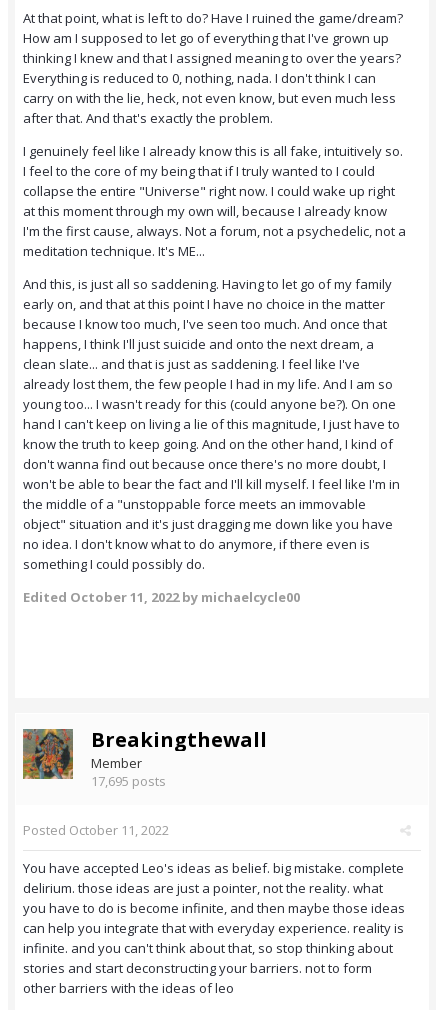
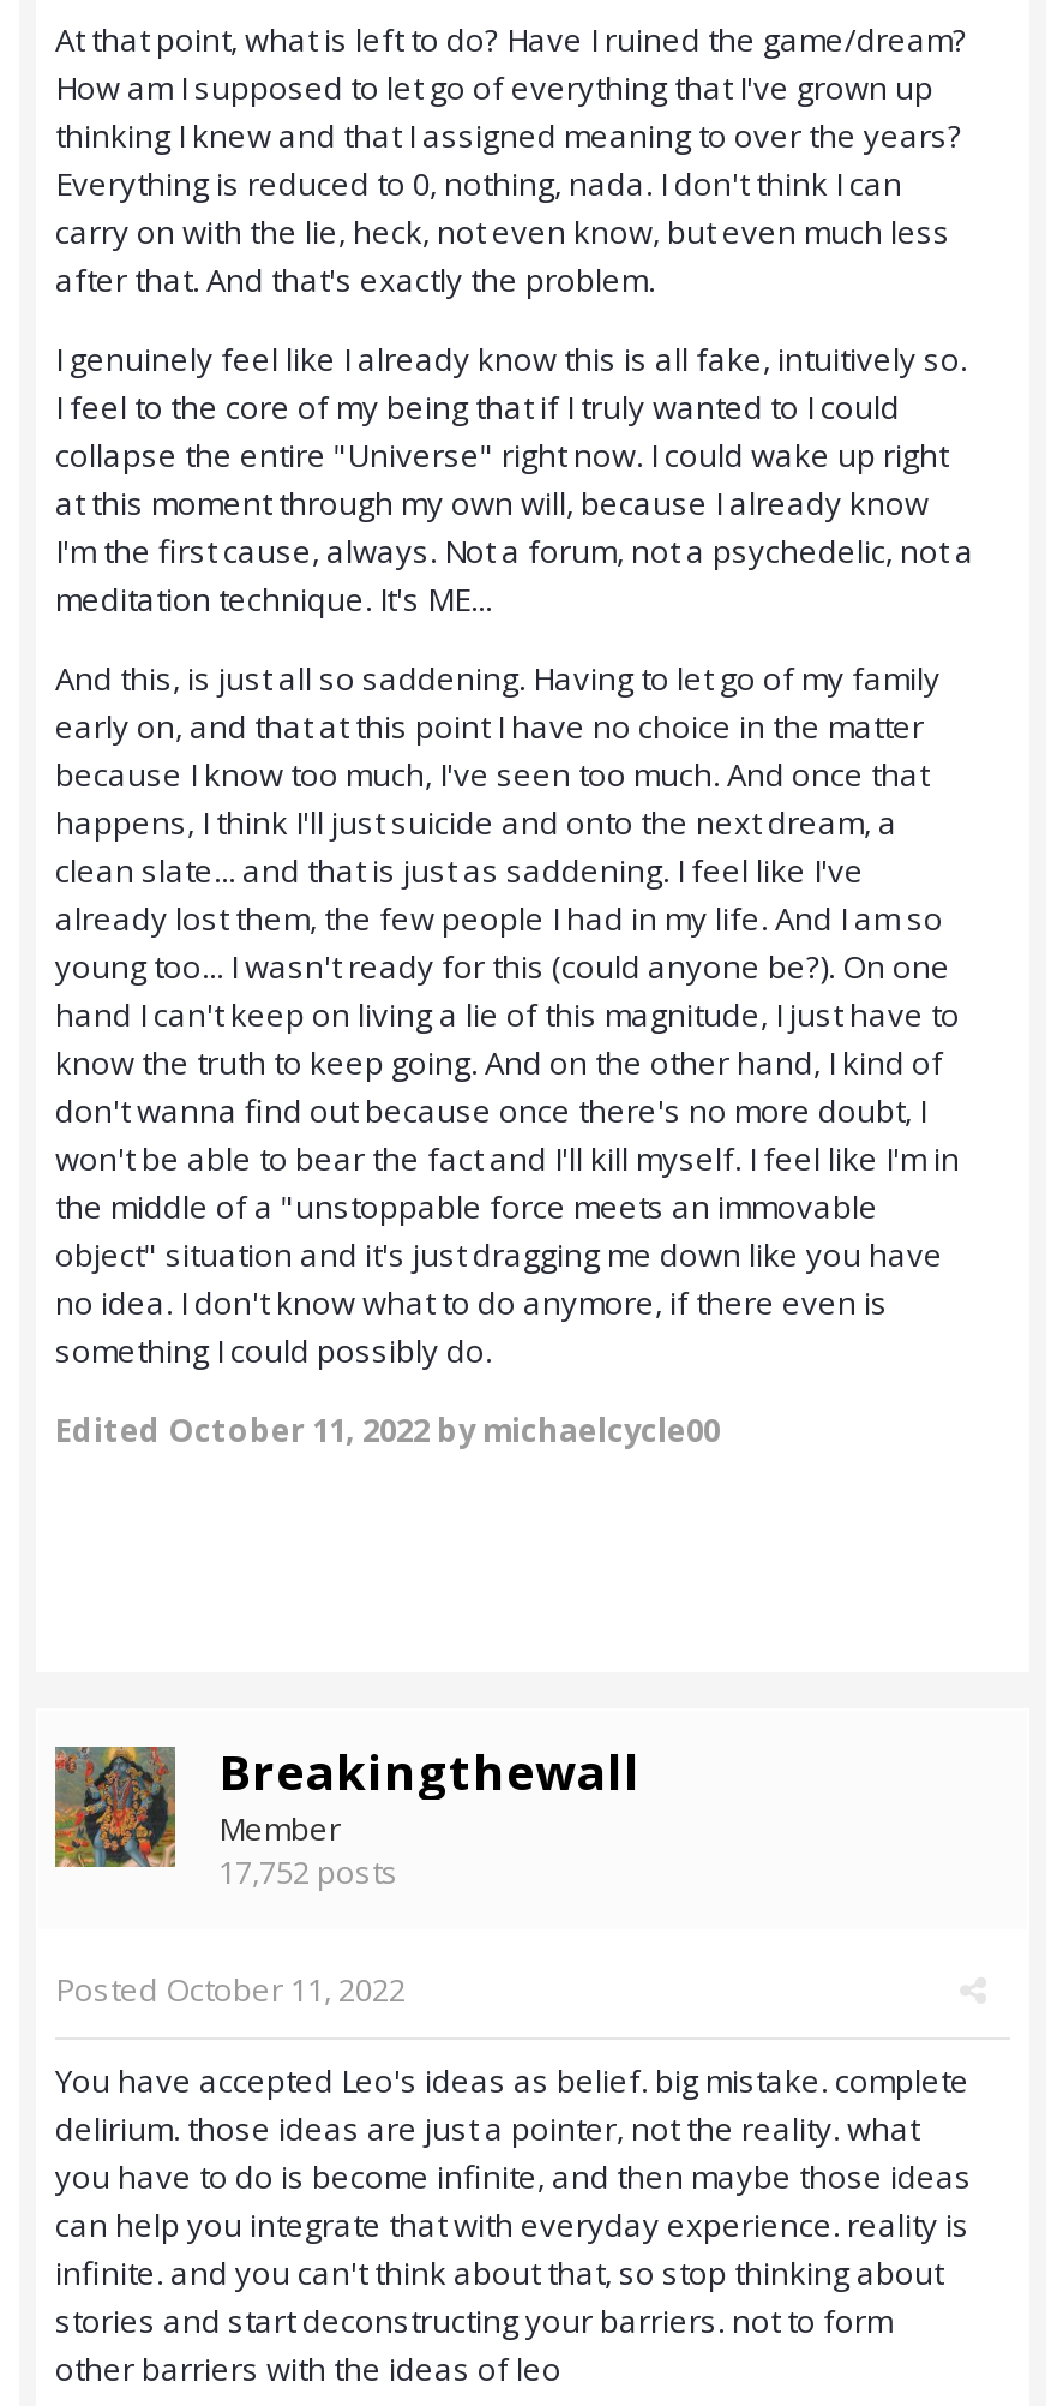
- 17,695 posts
+ 17,752 posts
